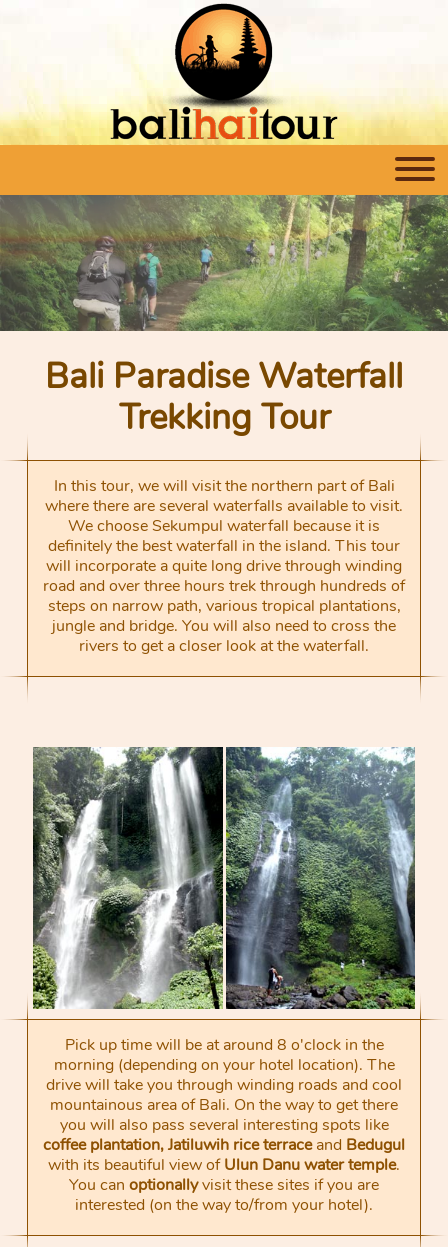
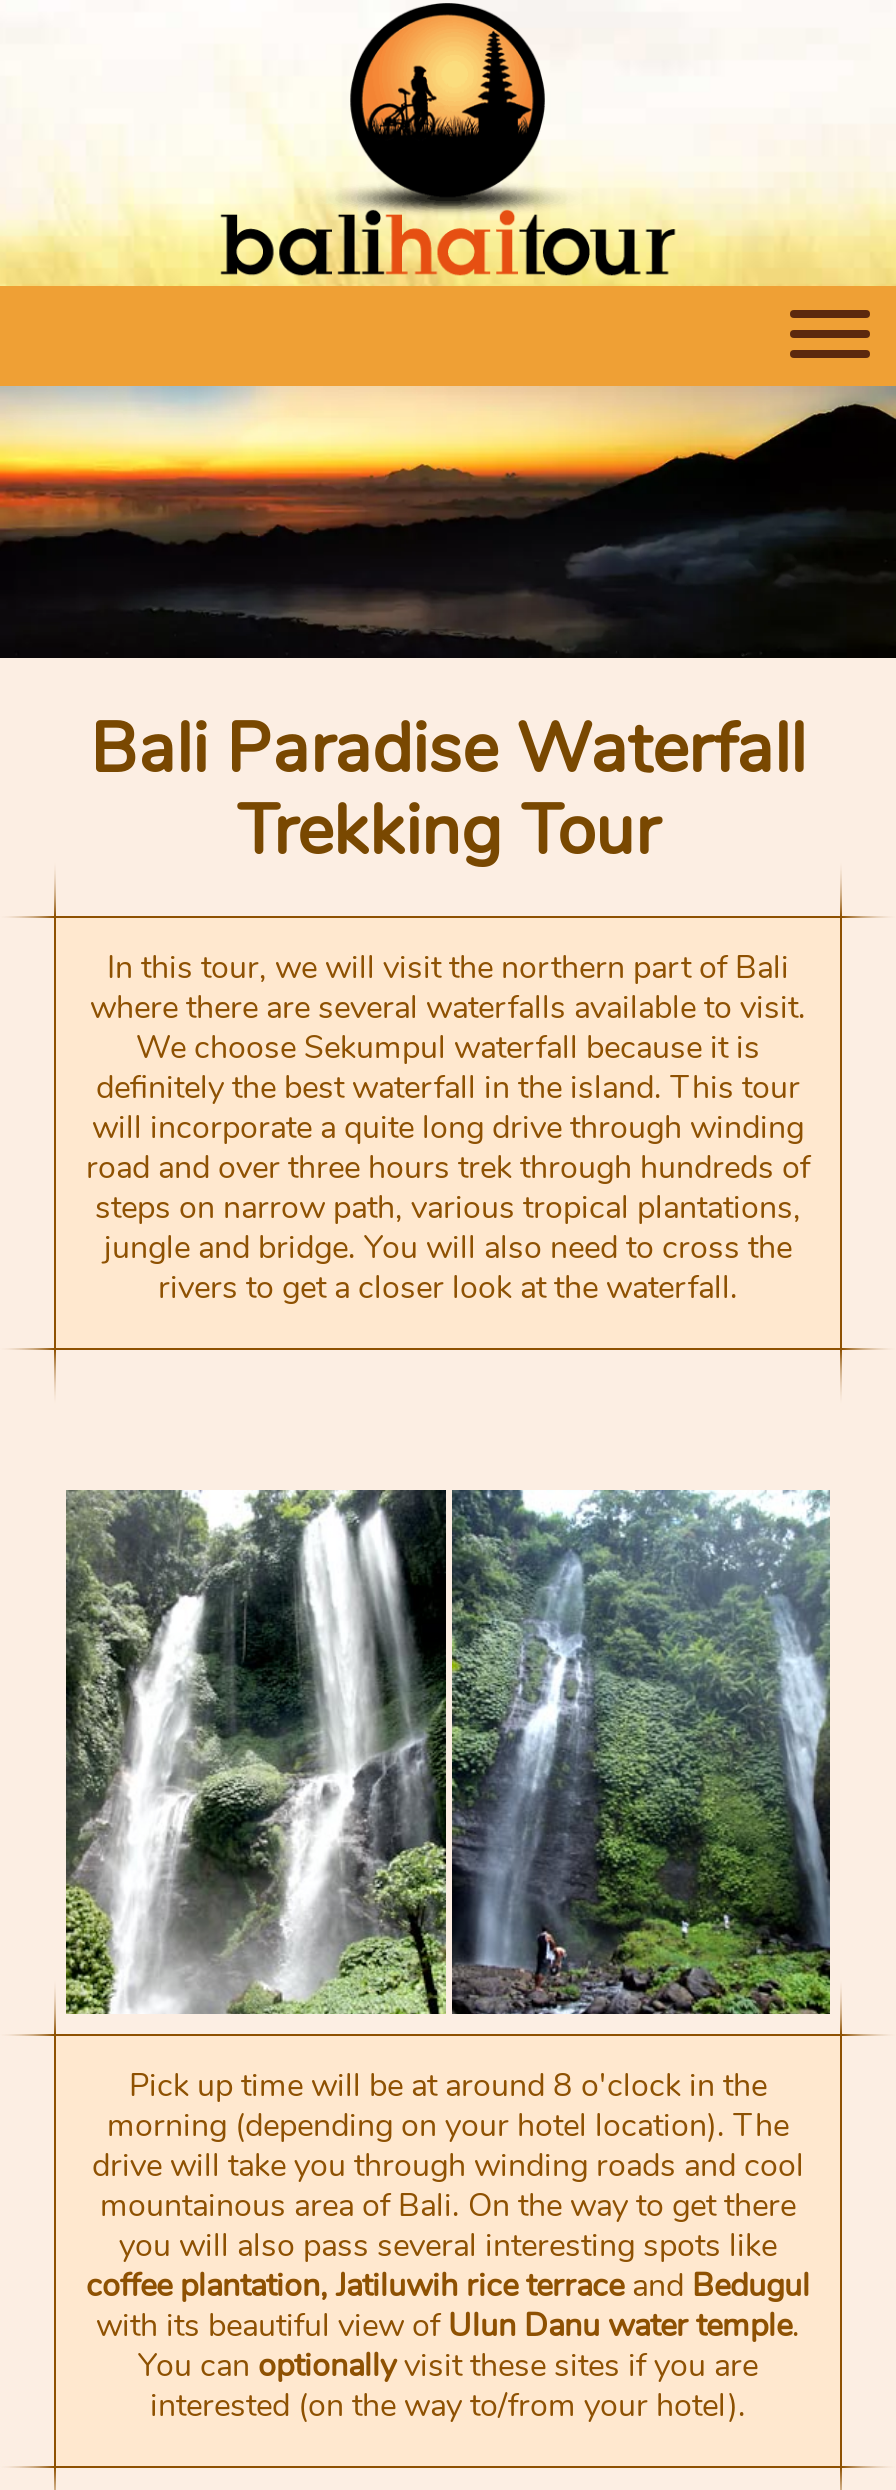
- [image]
+ [image]
